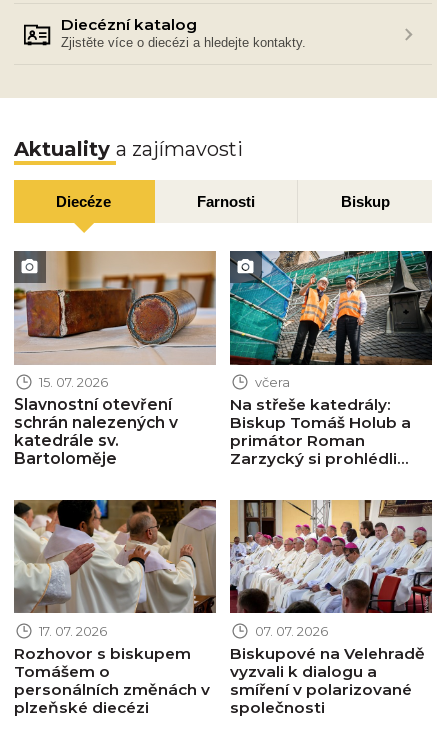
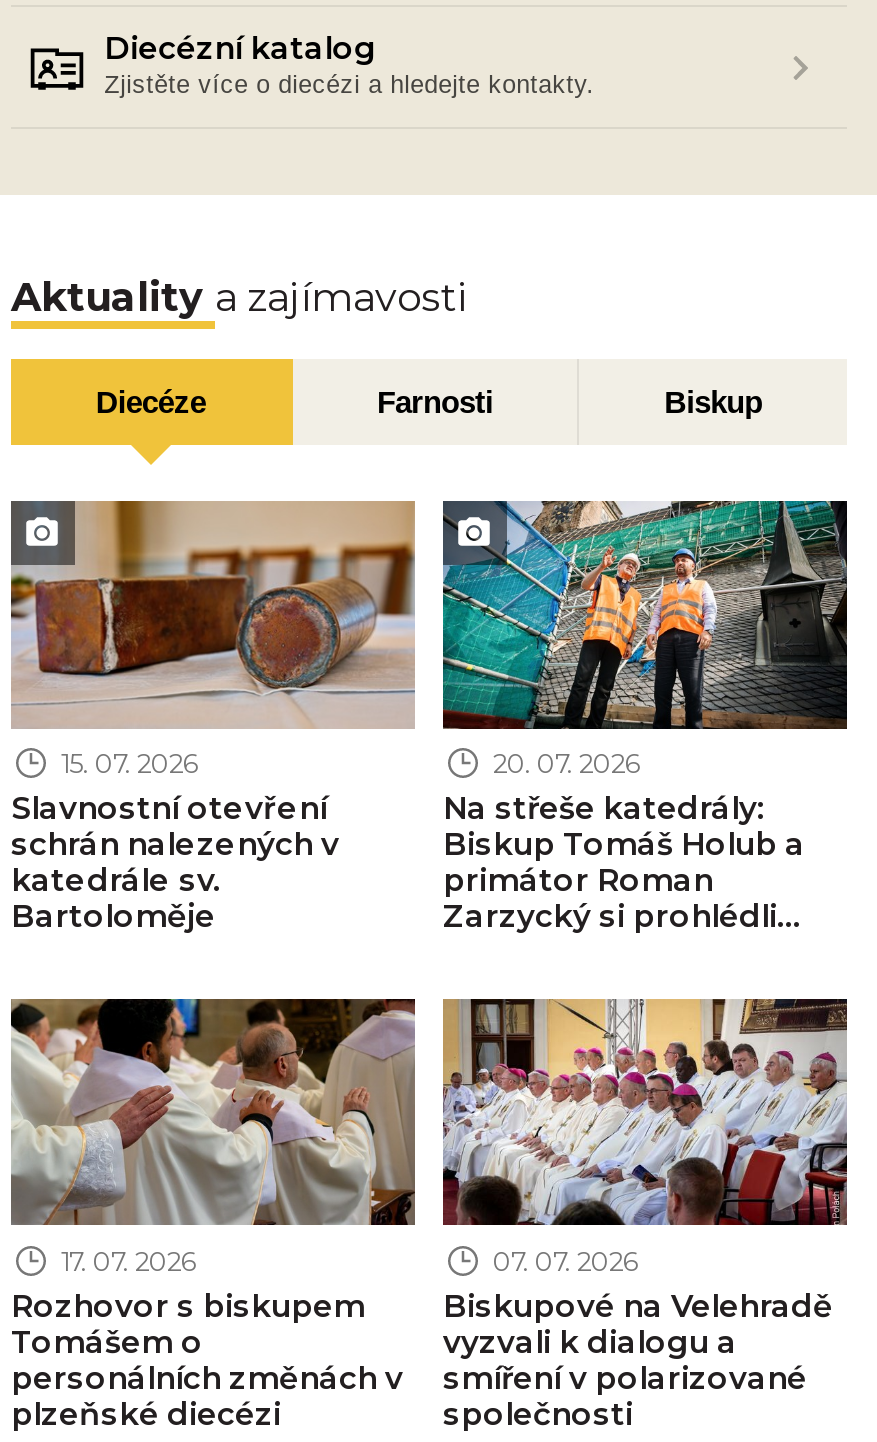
- včera
+ 20. 07. 2026
